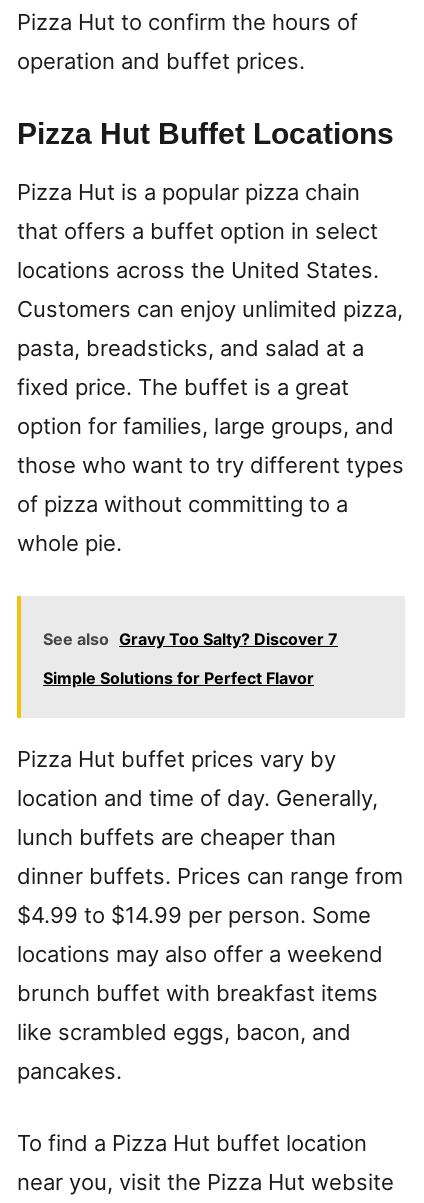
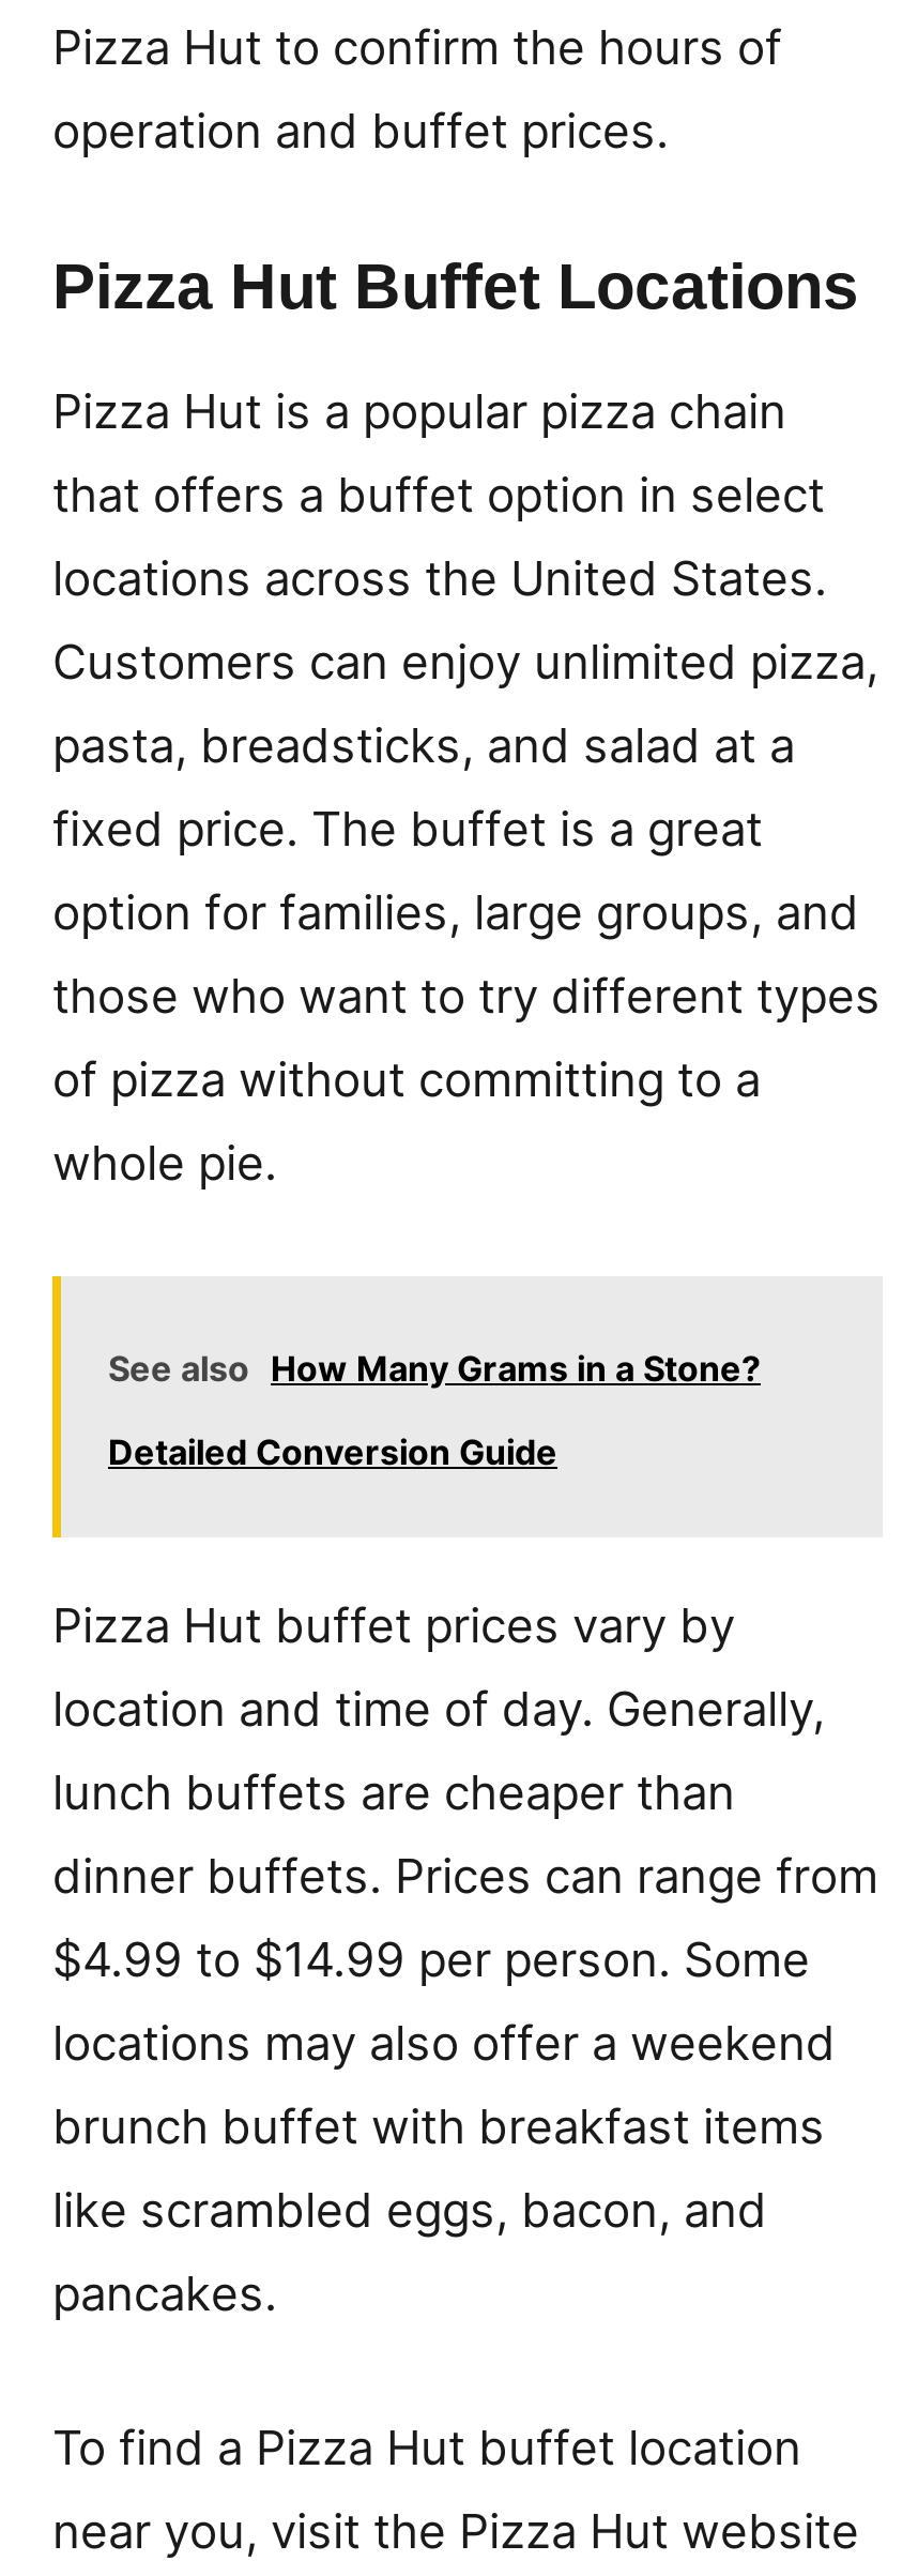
- See also Gravy Too Salty? Discover 7
+ See also How Many Grams in a Stone?

- Simple Solutions for Perfect Flavor
+ Detailed Conversion Guide
